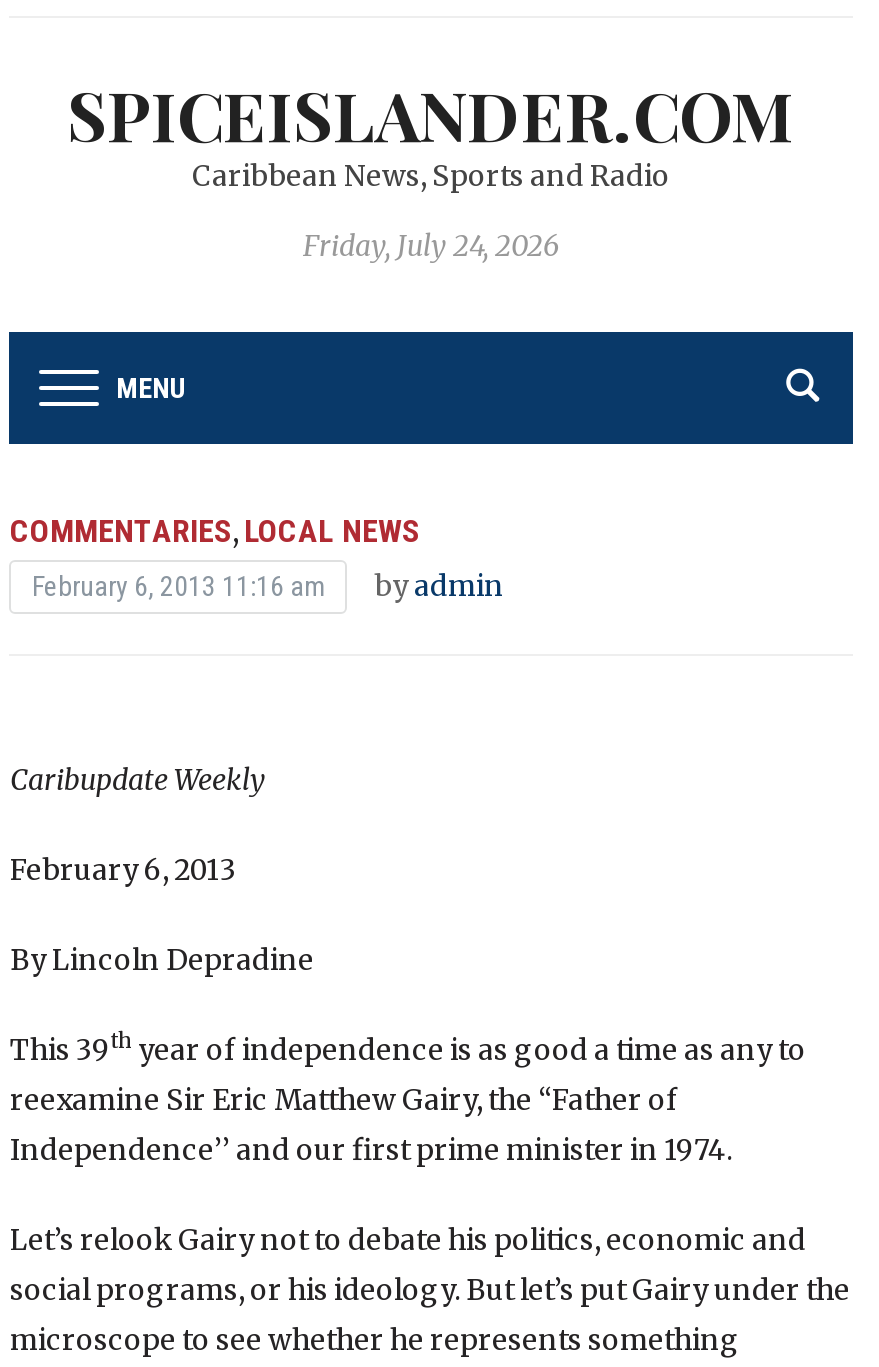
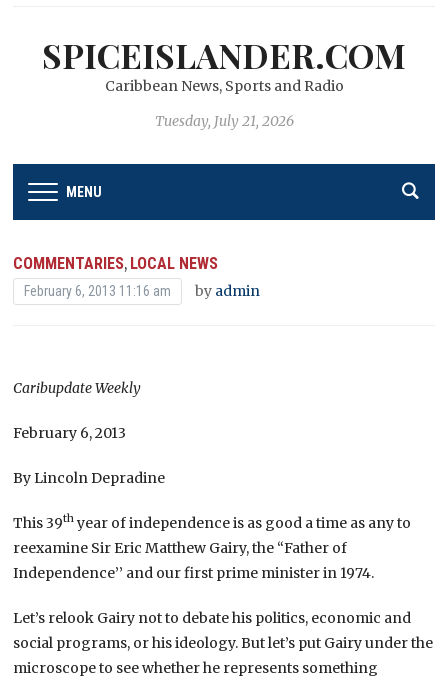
- Friday, July 24, 2026
+ Tuesday, July 21, 2026
